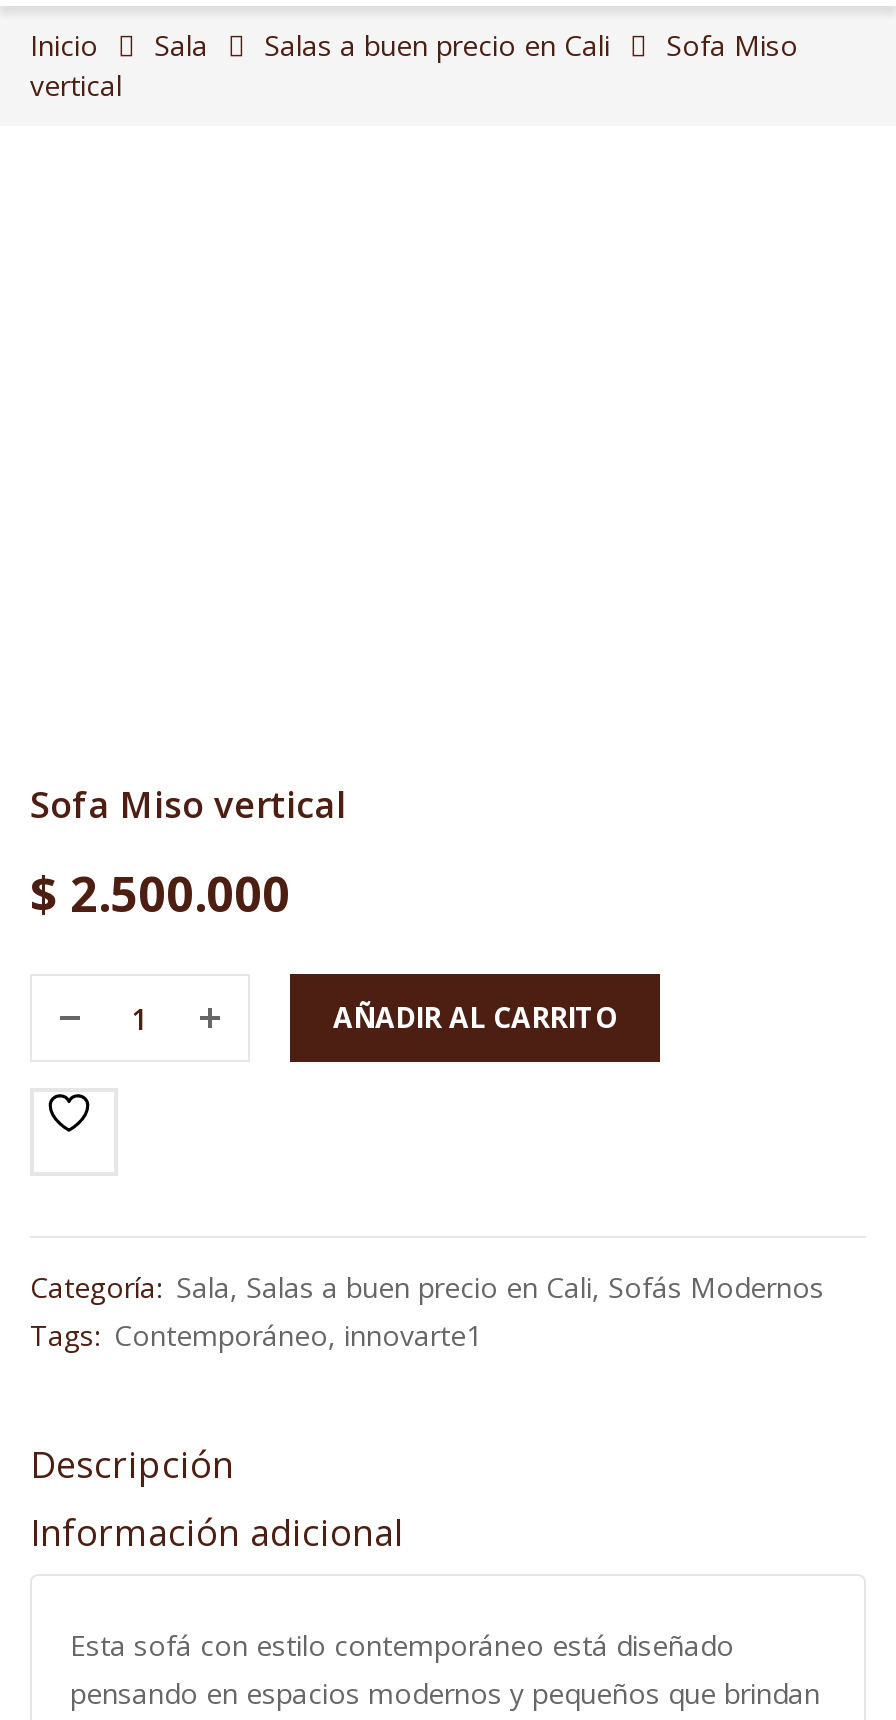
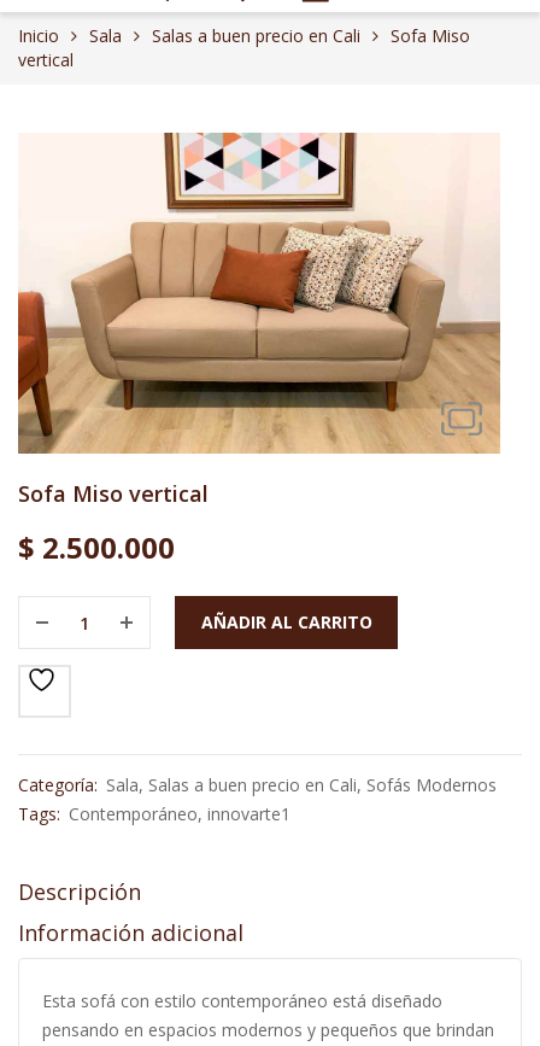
+ [image]
